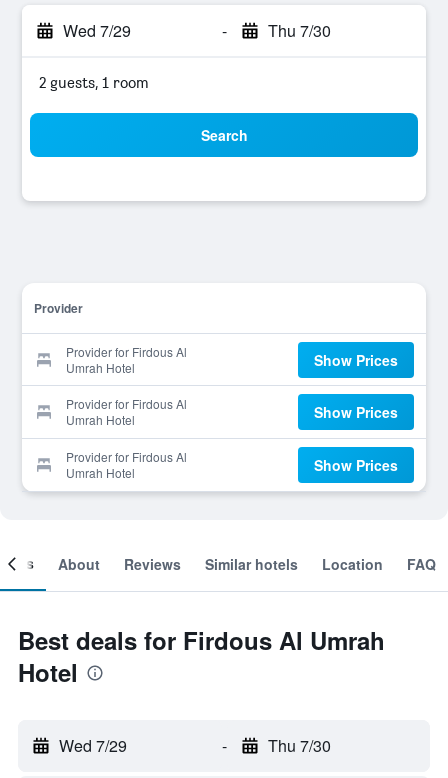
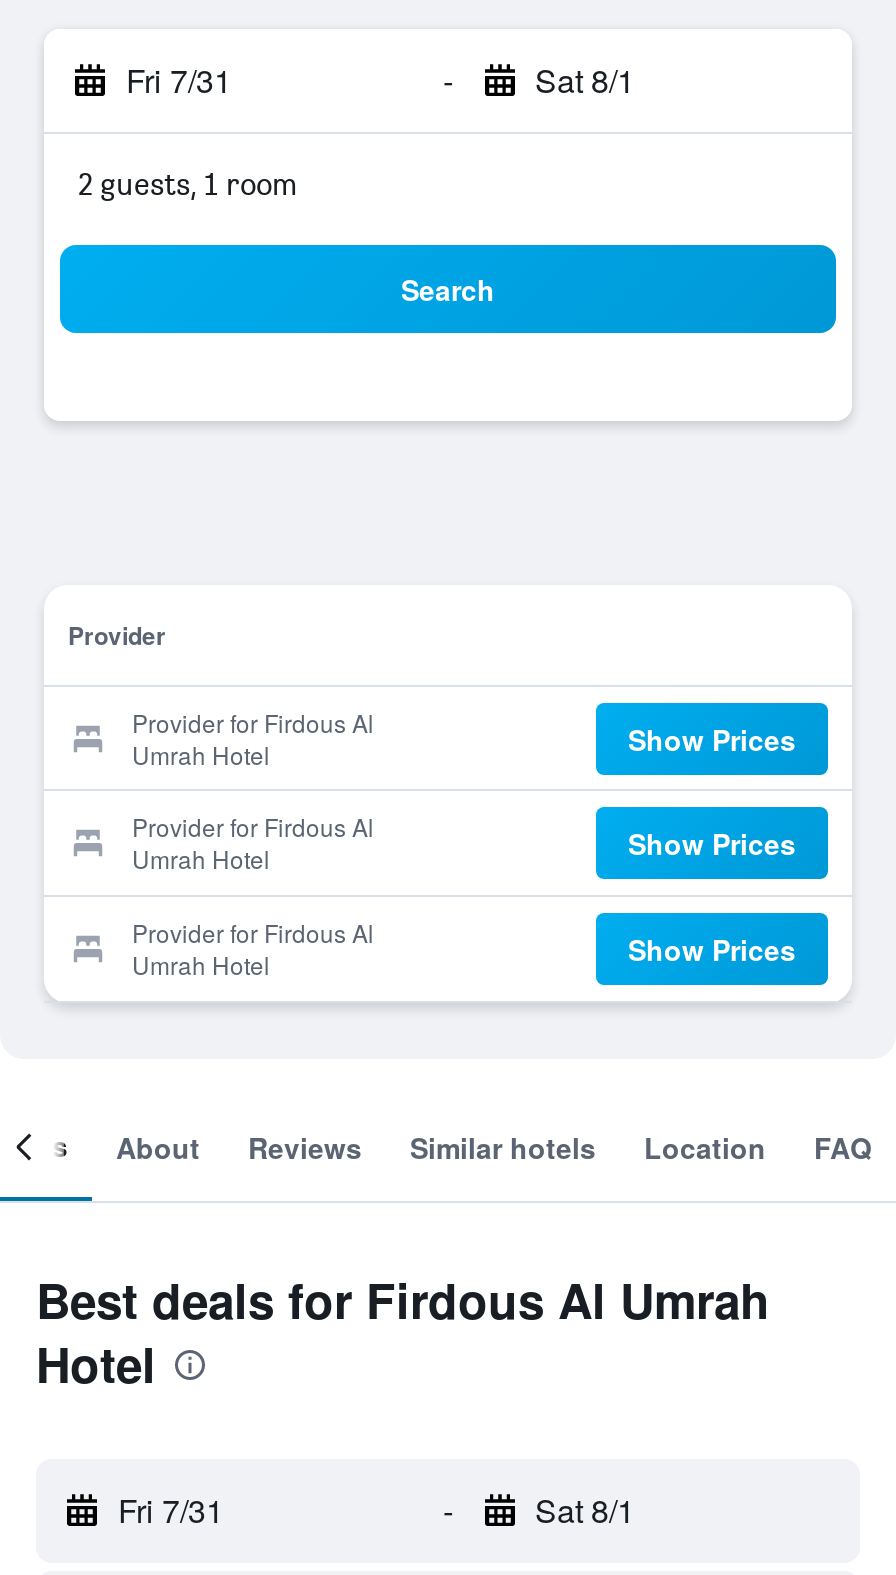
- Wed 7/29
+ Fri 7/31

- Thu 7/30
+ Sat 8/1

- Wed 7/29
+ Fri 7/31

- Thu 7/30
+ Sat 8/1
